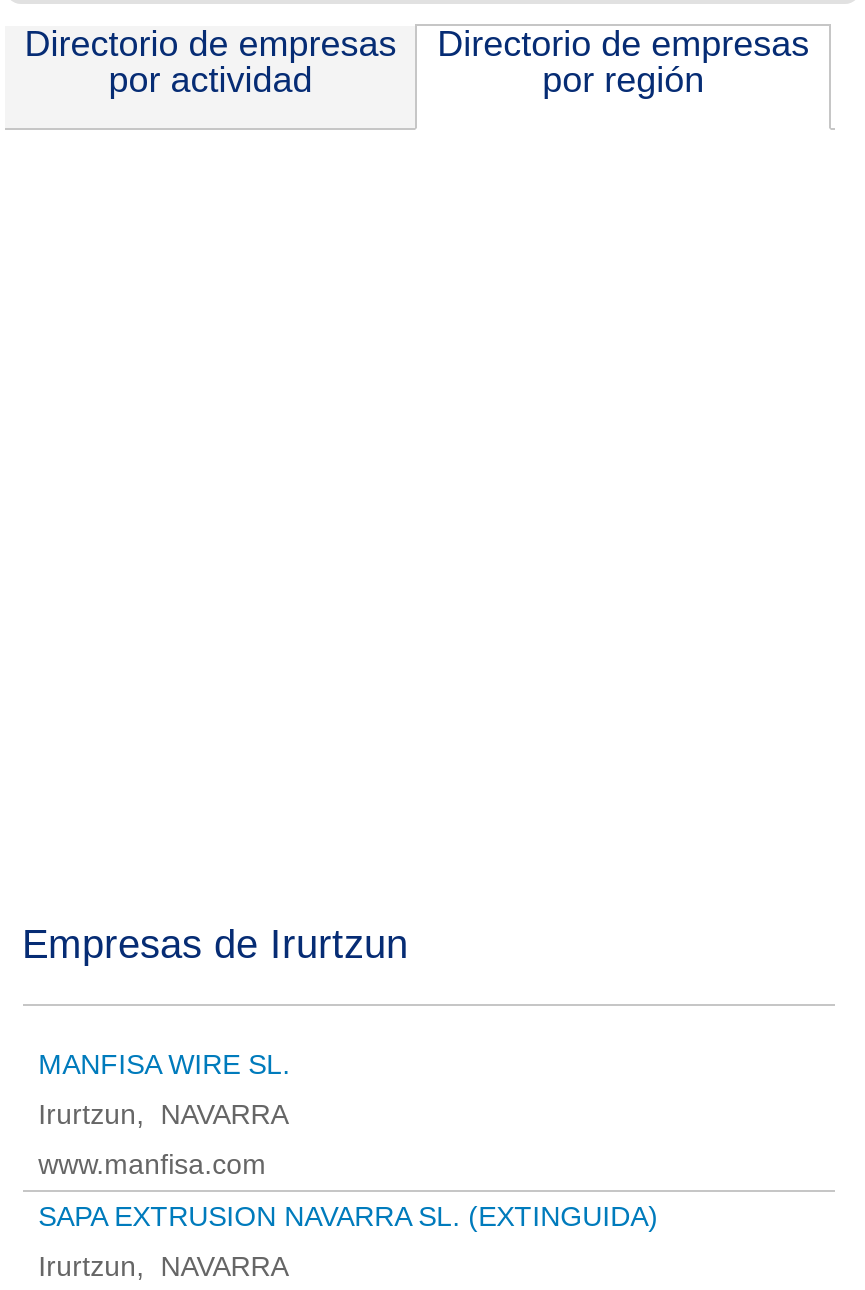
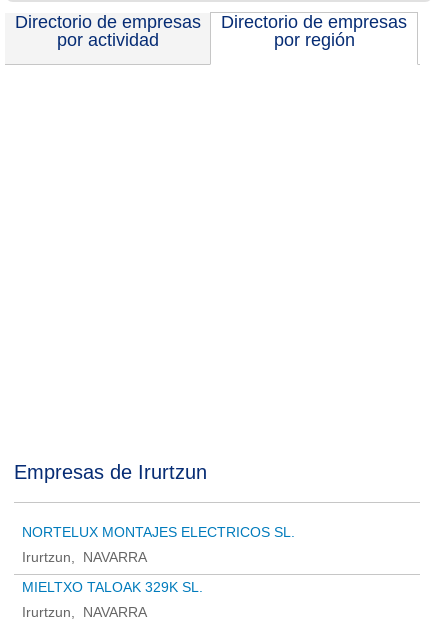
- MANFISA WIRE SL.
+ NORTELUX MONTAJES ELECTRICOS SL.

- www.manfisa.com
- SAPA EXTRUSION NAVARRA SL. (EXTINGUIDA)
+ MIELTXO TALOAK 329K SL.
